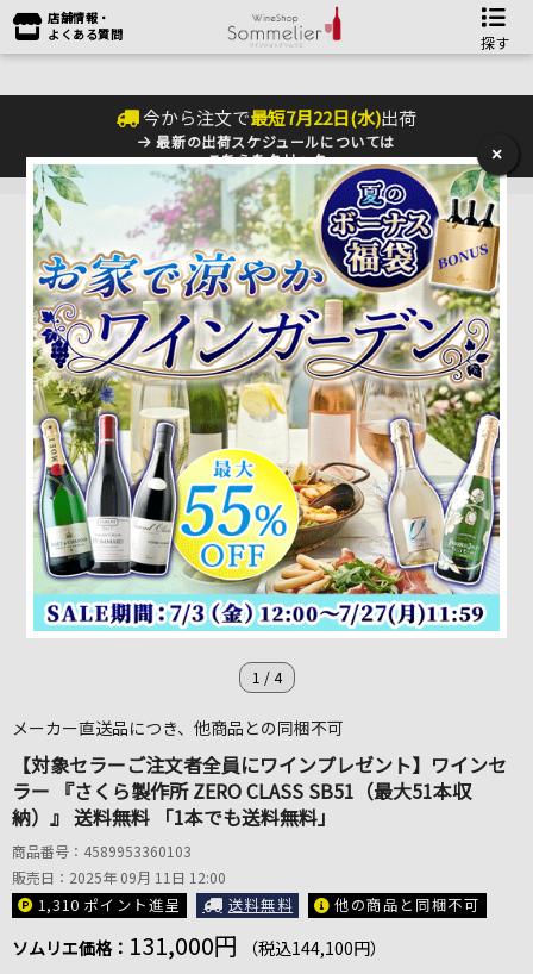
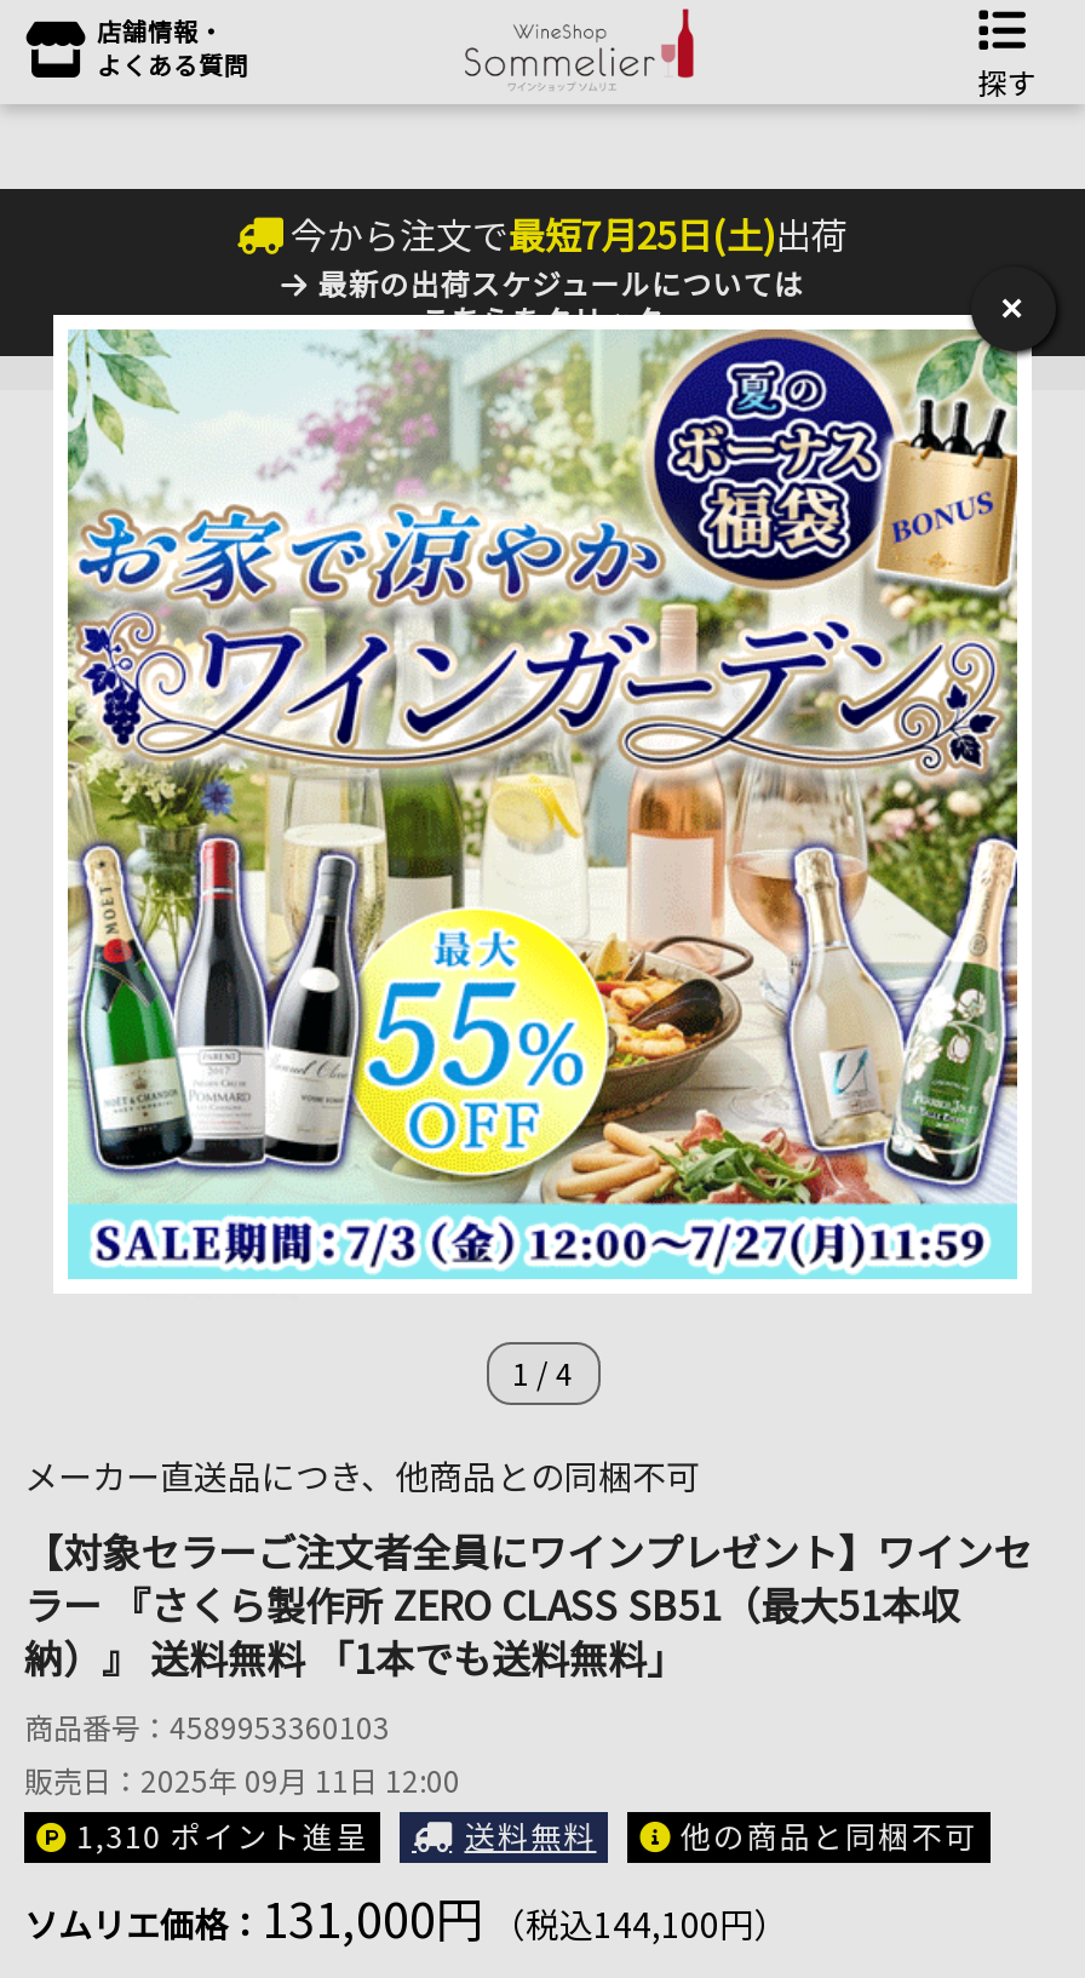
- 今から注文で最短7月22日(水)出荷
+ 今から注文で最短7月25日(土)出荷
